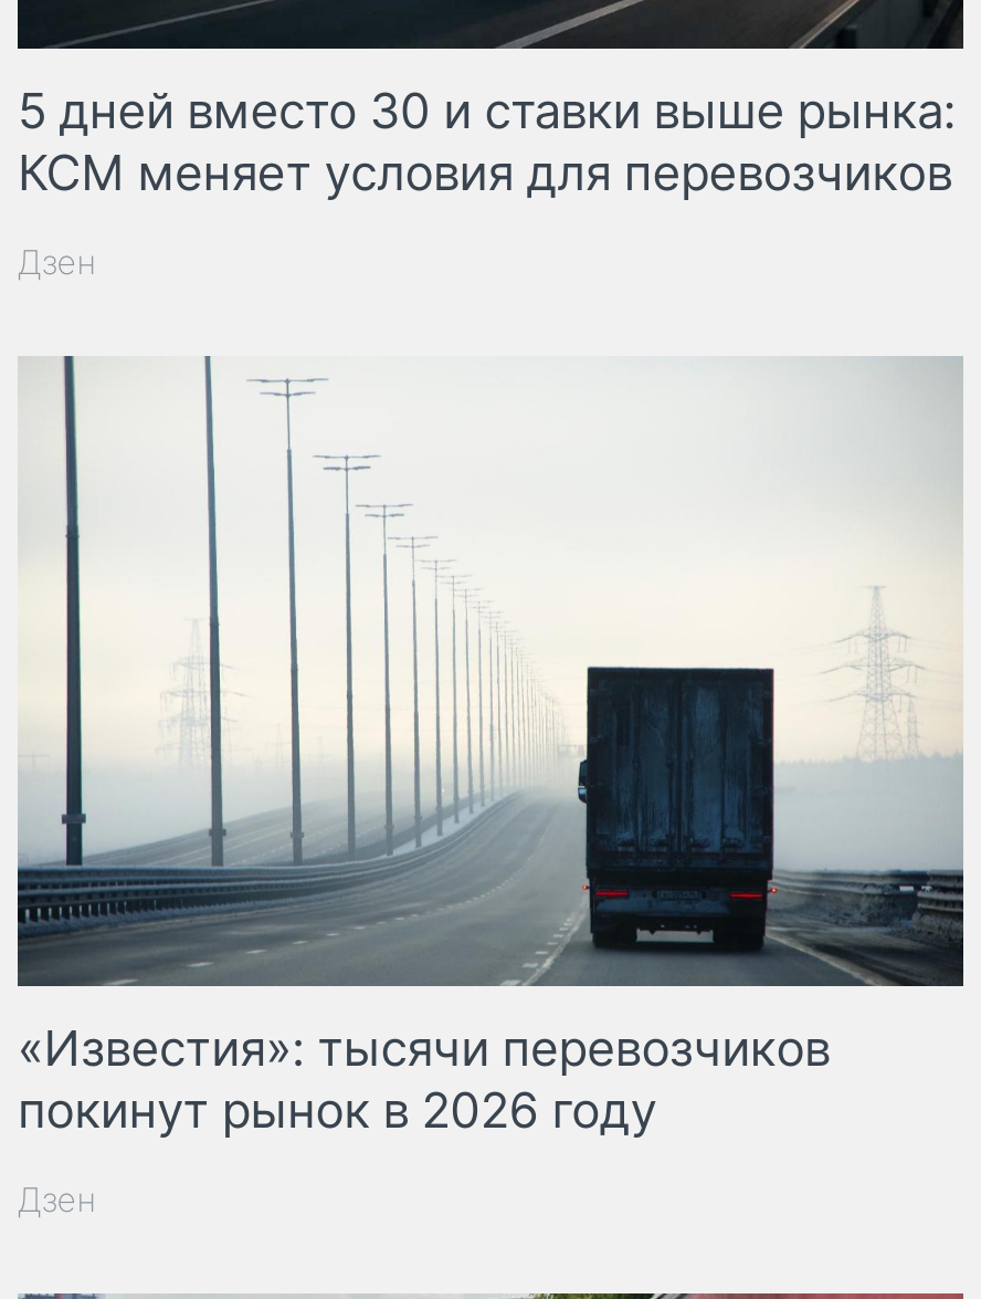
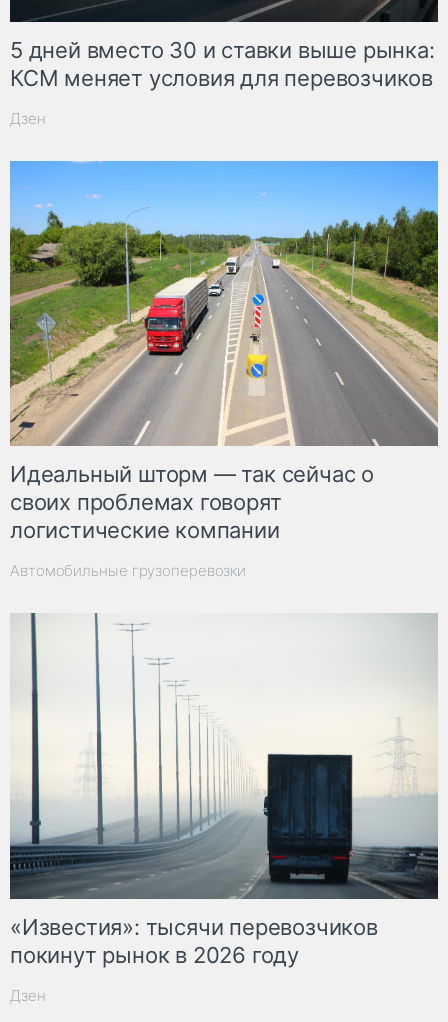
+ [image]
+ Идеальный шторм — так сейчас о
+ своих проблемах говорят
+ логистические компании
+ Автомобильные грузоперевозки
